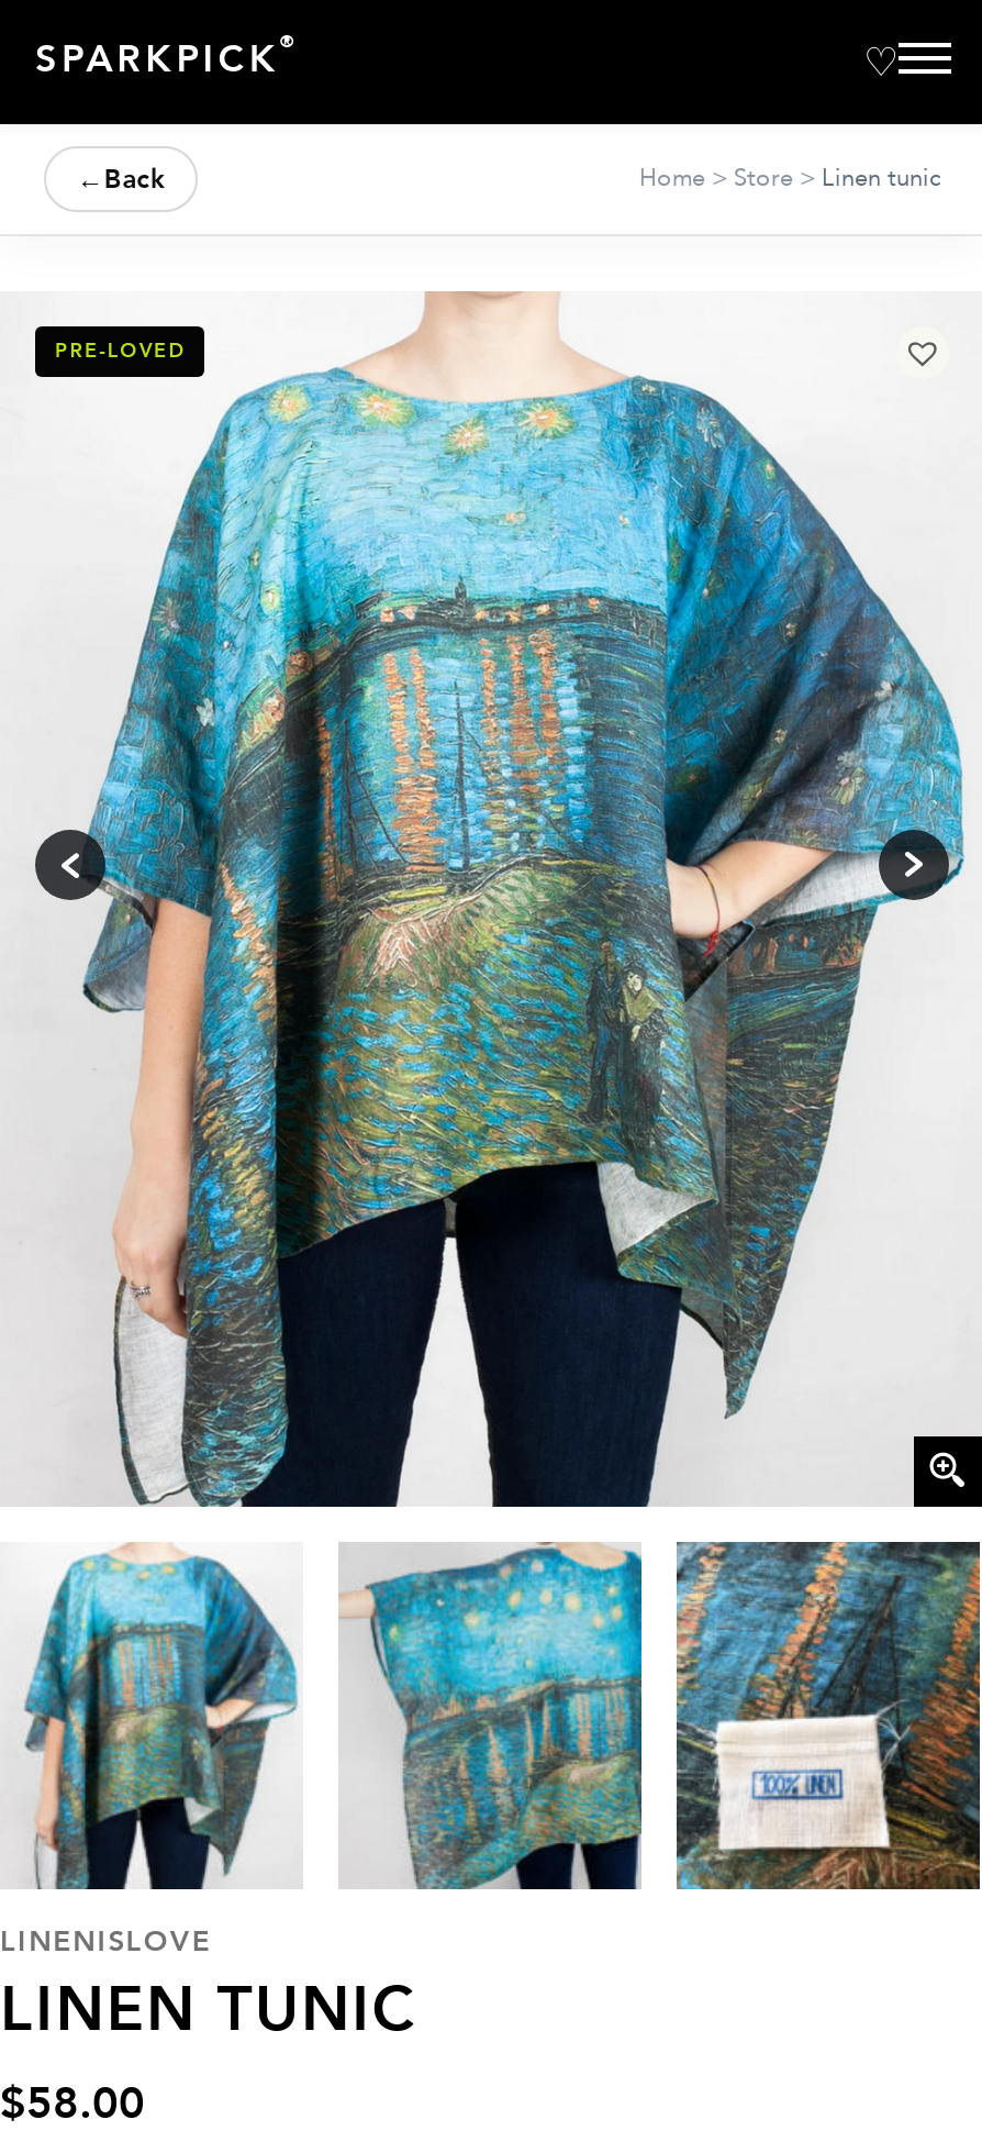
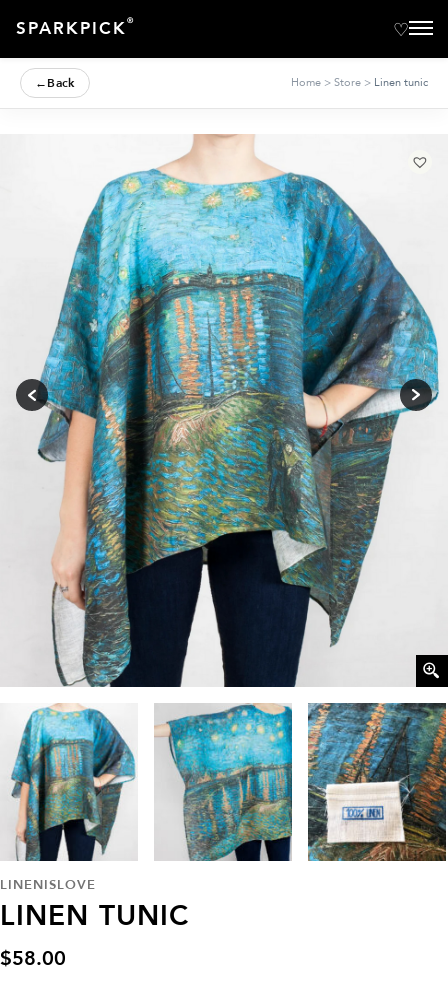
- PRE-LOVED
